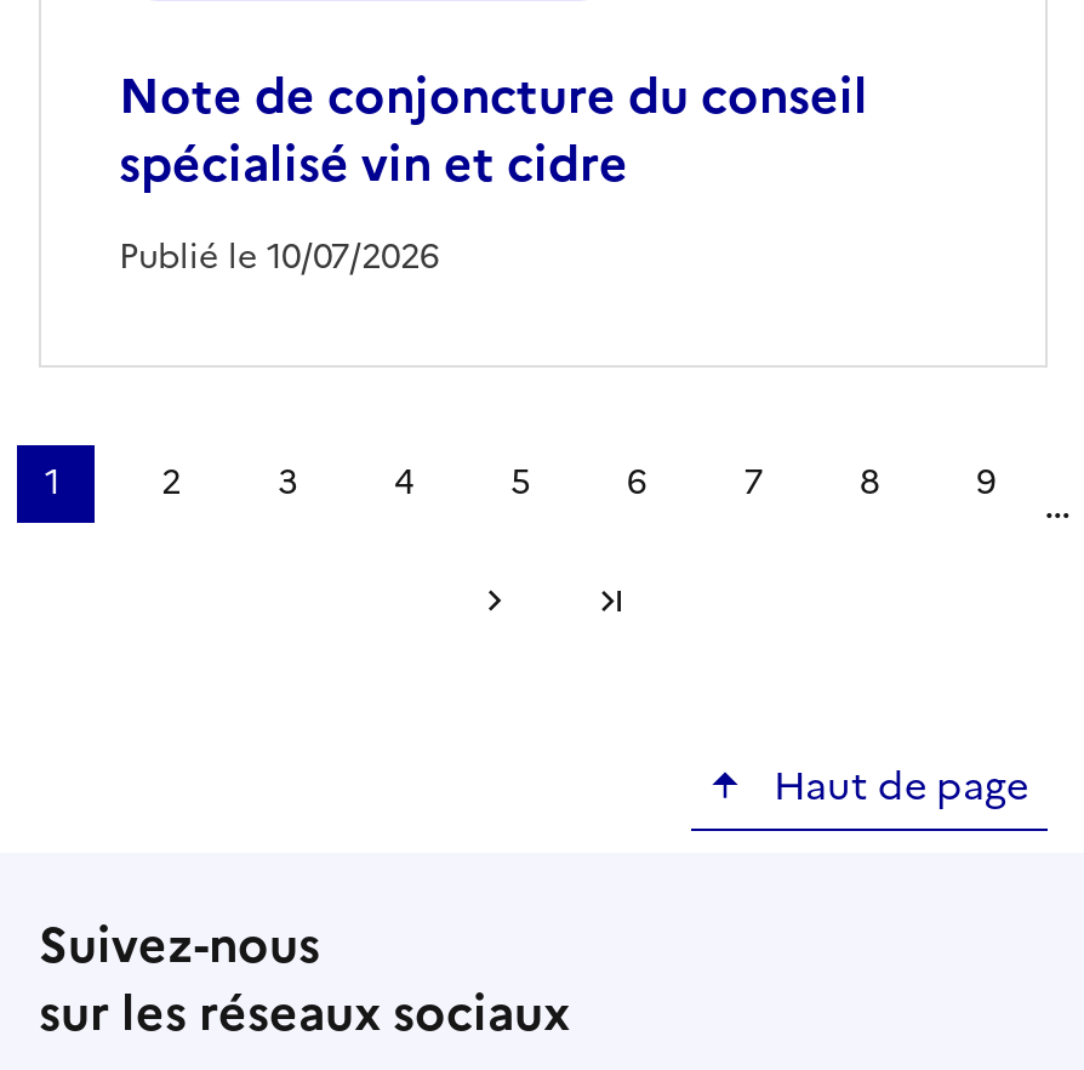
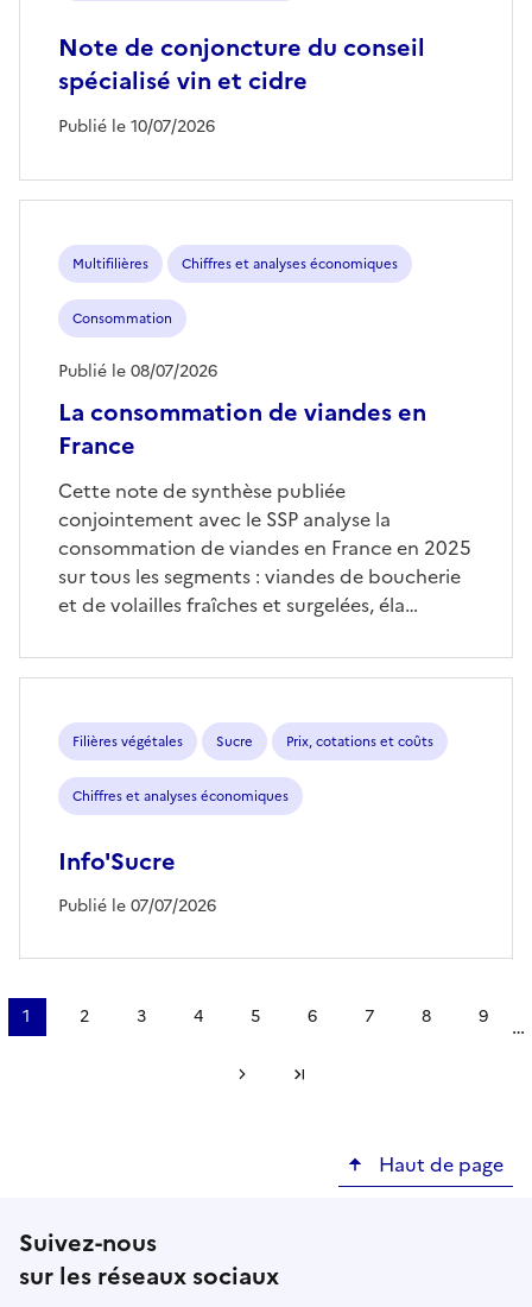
+ Multifilières
+ Chiffres et analyses économiques
+ Consommation
+ La consommation de viandes en
+ France

+ Publié le 08/07/2026

+ Cette note de synthèse publiée
+ conjointement avec le SSP analyse la
+ consommation de viandes en France en 2025
+ sur tous les segments : viandes de boucherie
+ et de volailles fraîches et surgelées, éla…

+ Filières végétales
+ Sucre
+ Prix, cotations et coûts
+ Chiffres et analyses économiques
+ Info'Sucre
+ Publié le 07/07/2026
